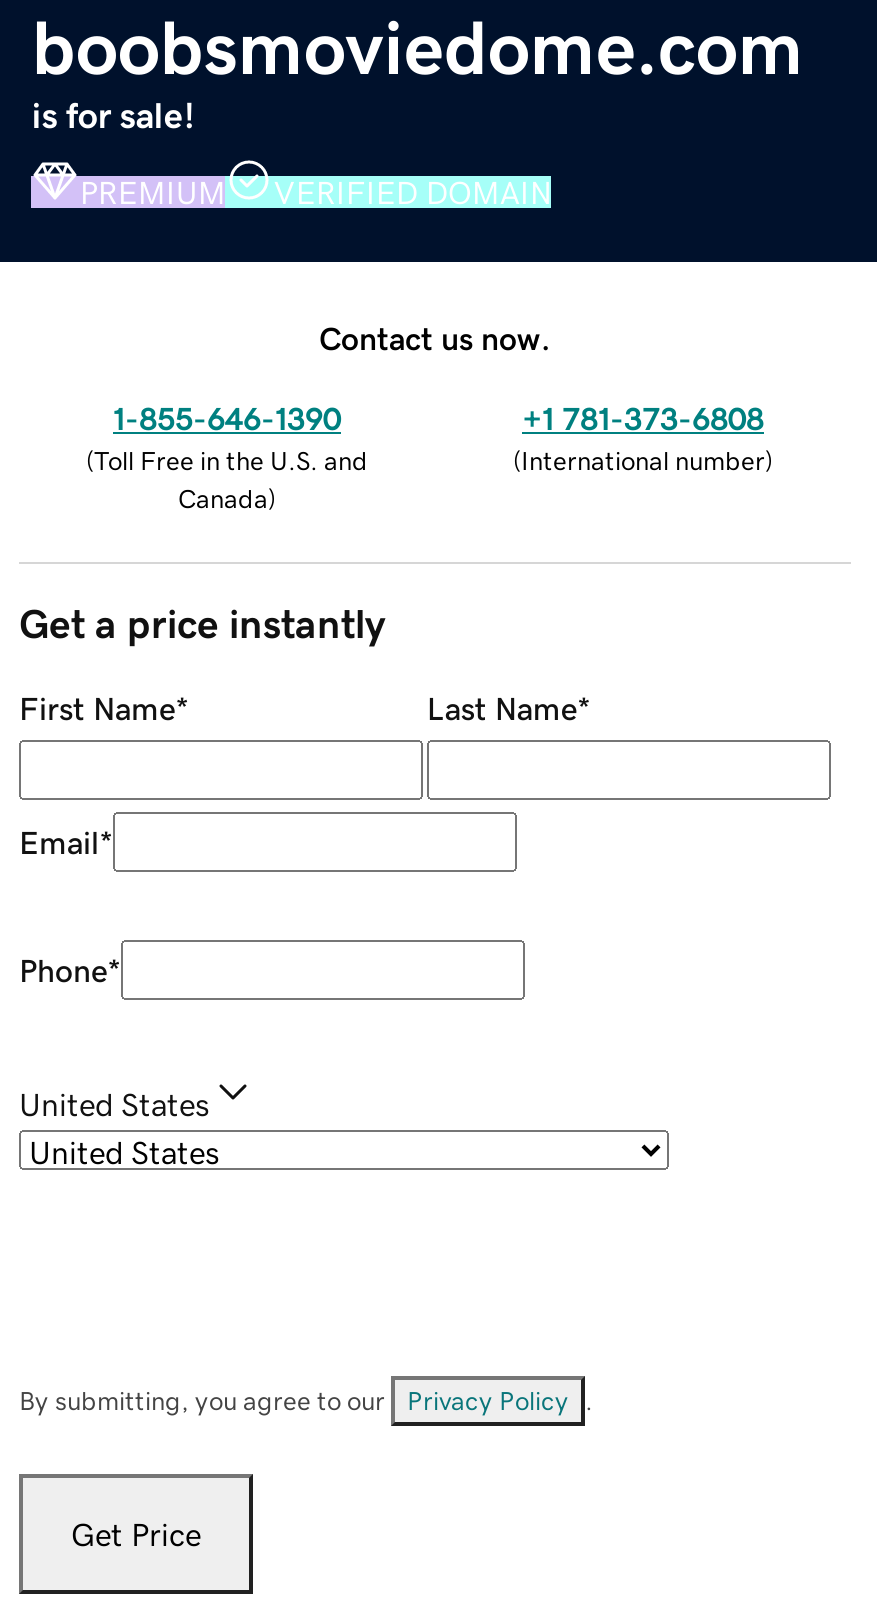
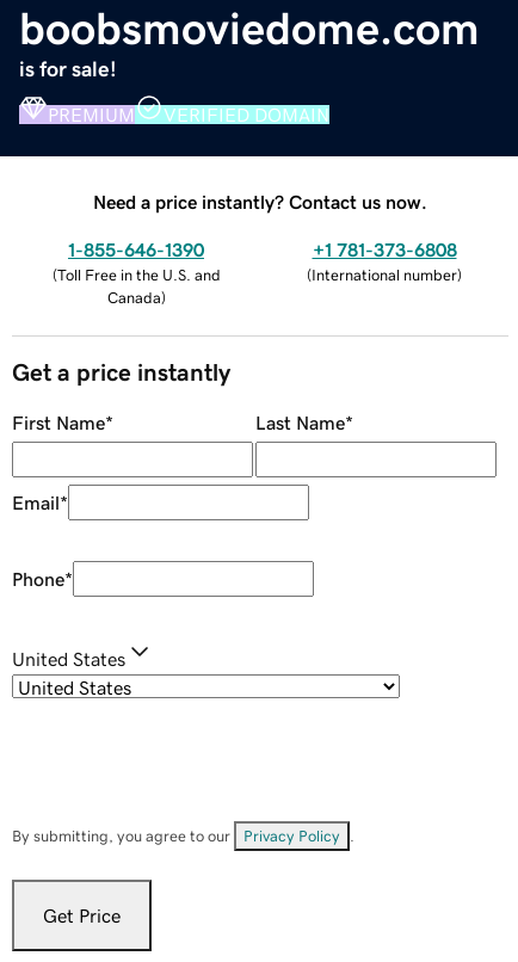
- Contact us now.
+ Need a price instantly? Contact us now.
